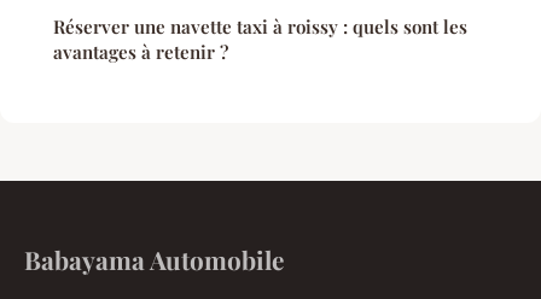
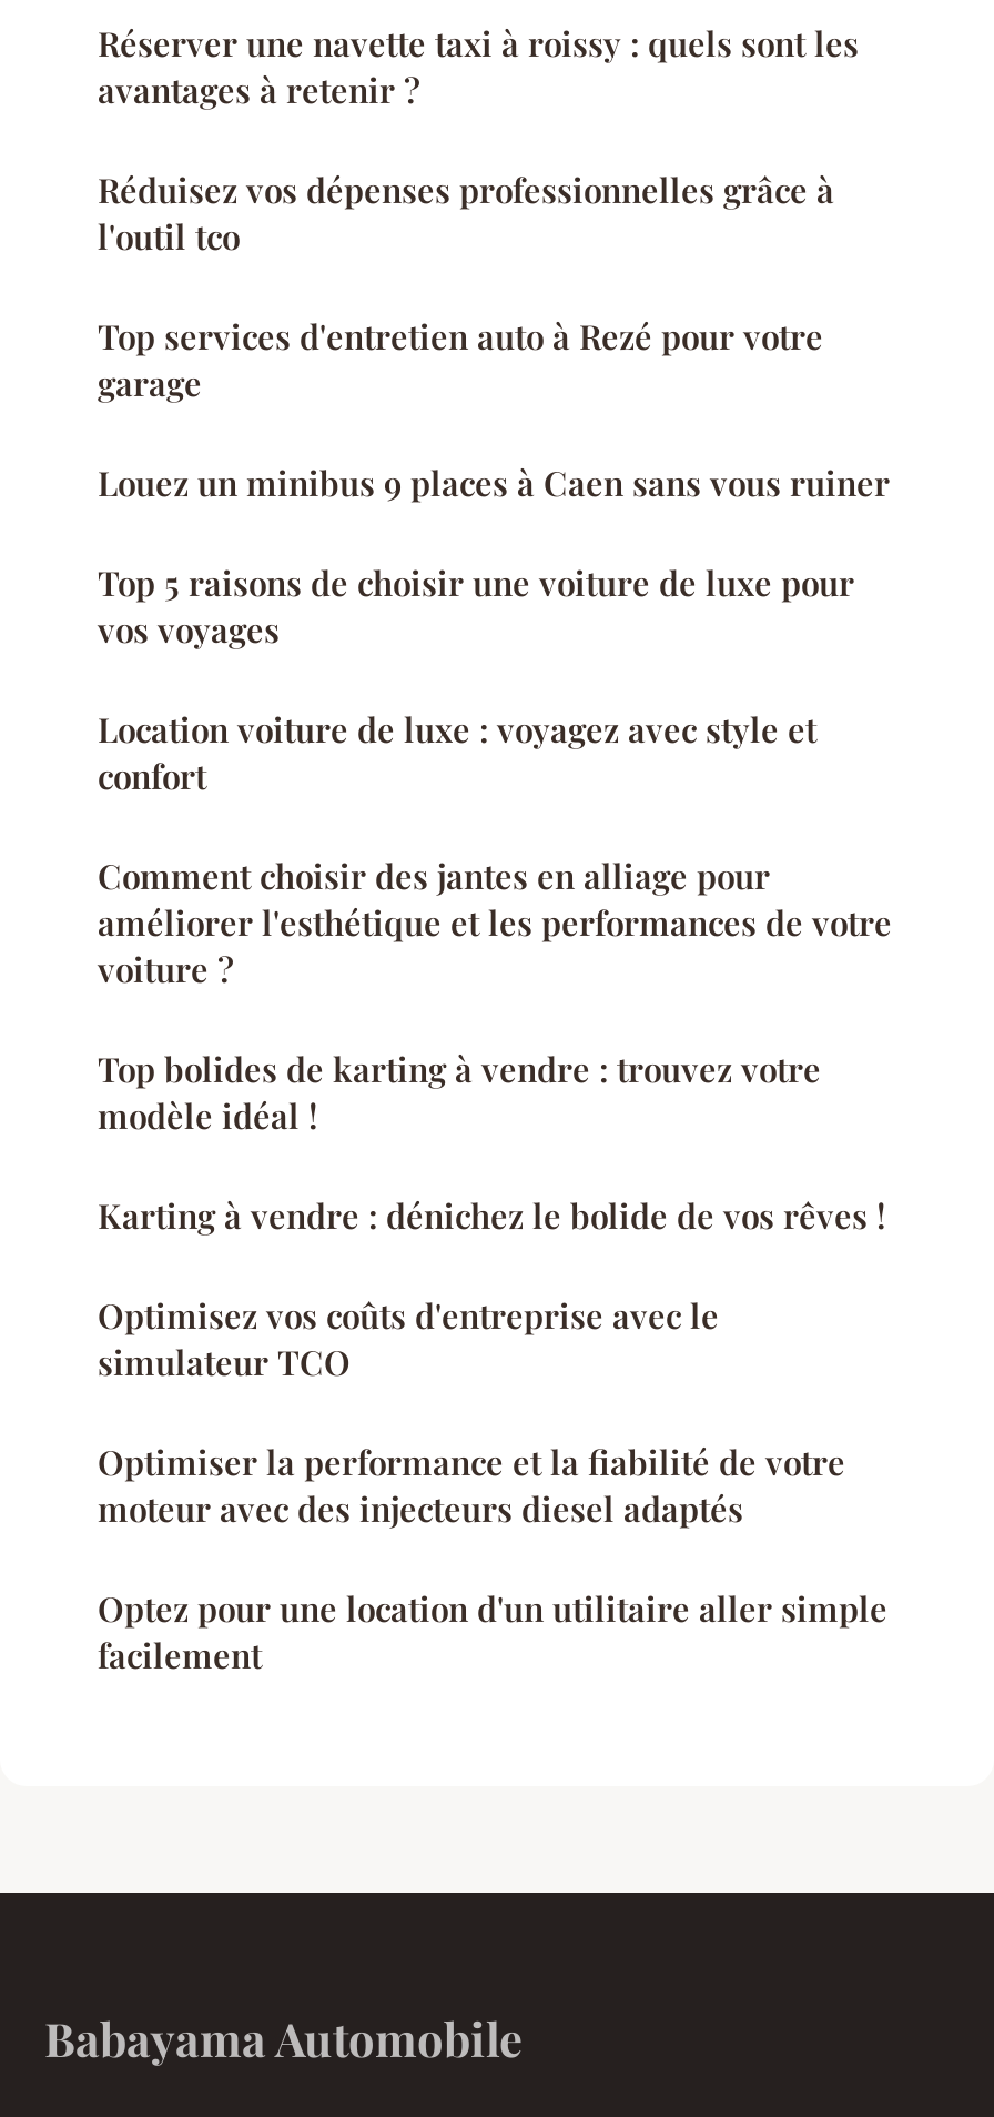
+ Réduisez vos dépenses professionnelles grâce à
+ l'outil tco
+ Top services d'entretien auto à Rezé pour votre
+ garage
+ Louez un minibus 9 places à Caen sans vous ruiner
+ Top 5 raisons de choisir une voiture de luxe pour
+ vos voyages
+ Location voiture de luxe : voyagez avec style et
+ confort
+ Comment choisir des jantes en alliage pour
+ améliorer l'esthétique et les performances de votre
+ voiture ?
+ Top bolides de karting à vendre : trouvez votre
+ modèle idéal !
+ Karting à vendre : dénichez le bolide de vos rêves !
+ Optimisez vos coûts d'entreprise avec le
+ simulateur TCO
+ Optimiser la performance et la fiabilité de votre
+ moteur avec des injecteurs diesel adaptés
+ Optez pour une location d'un utilitaire aller simple
+ facilement
